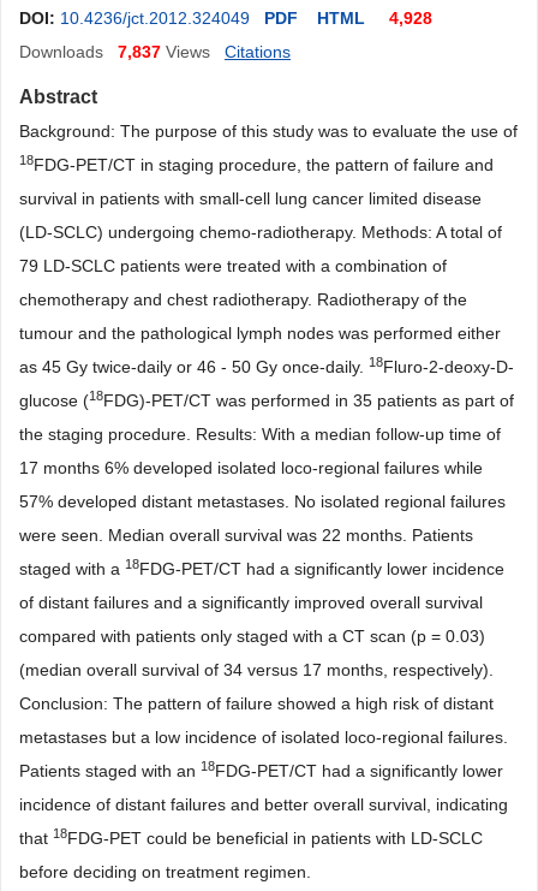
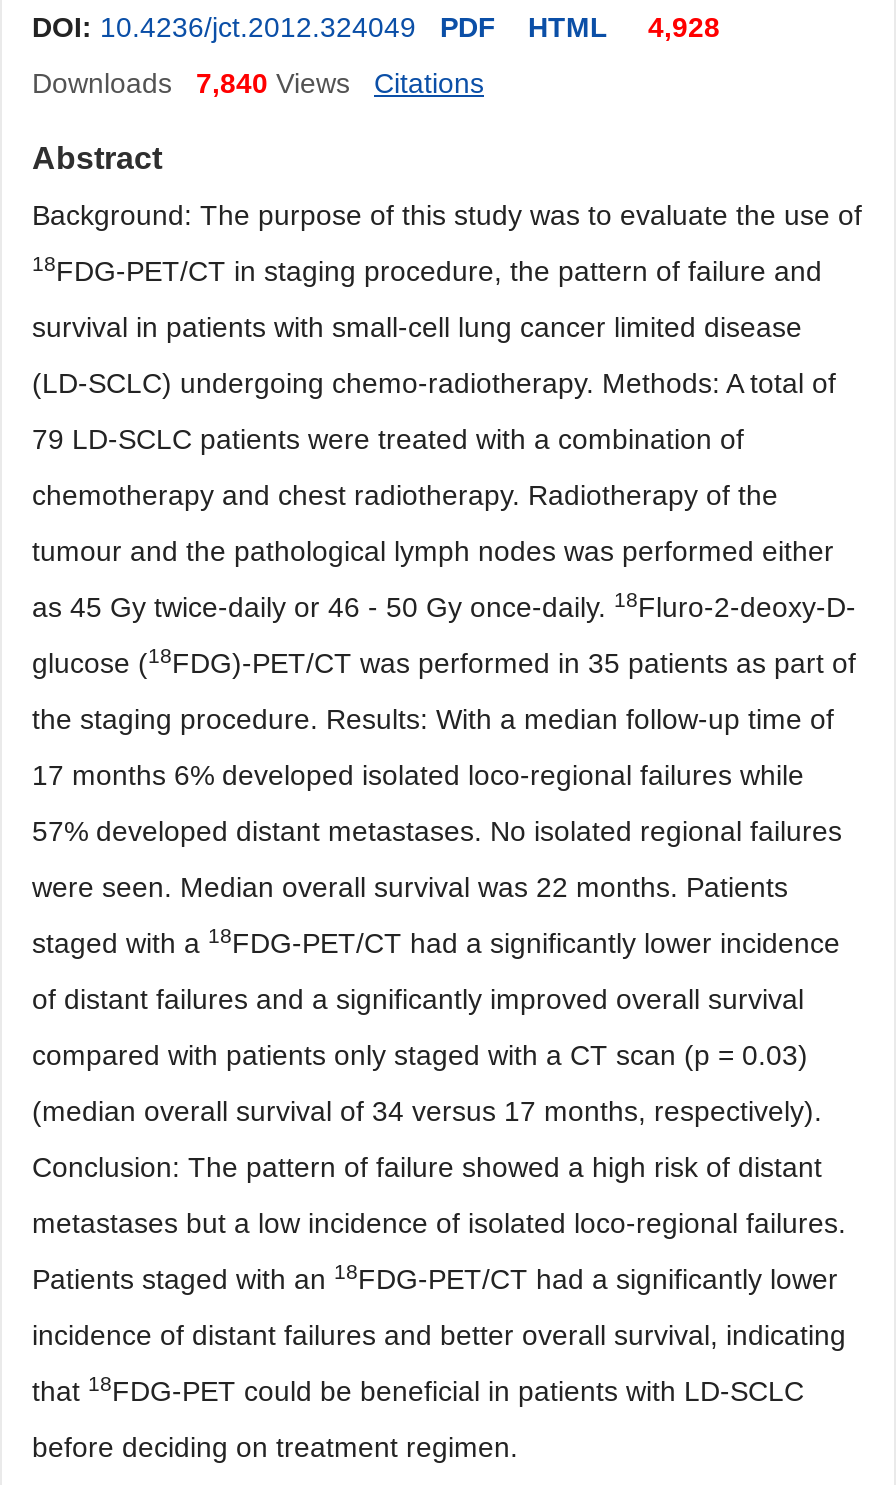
- Downloads 7,837 Views
+ Downloads 7,840 Views
